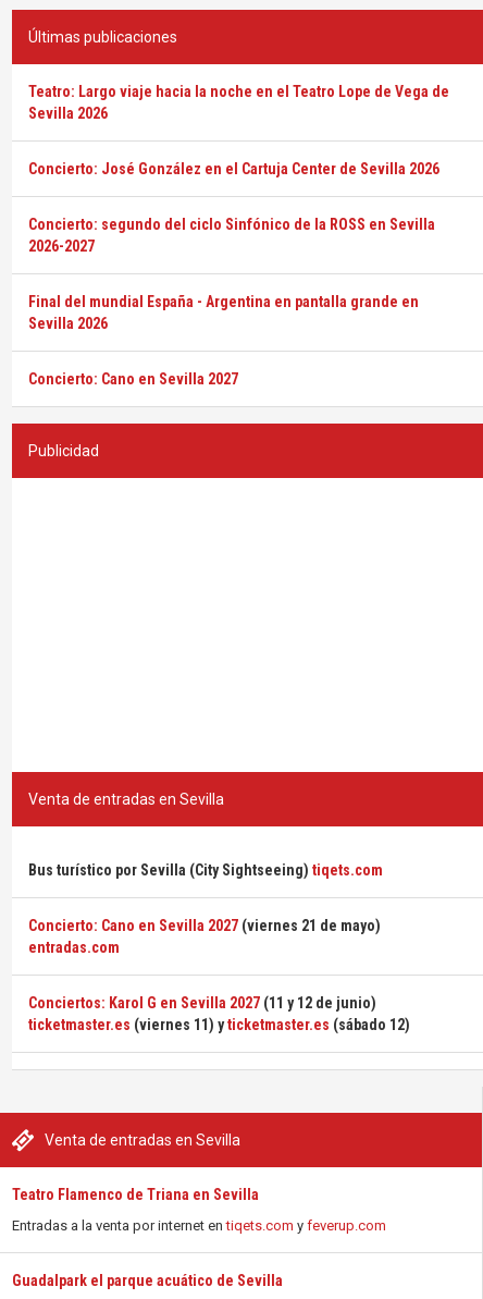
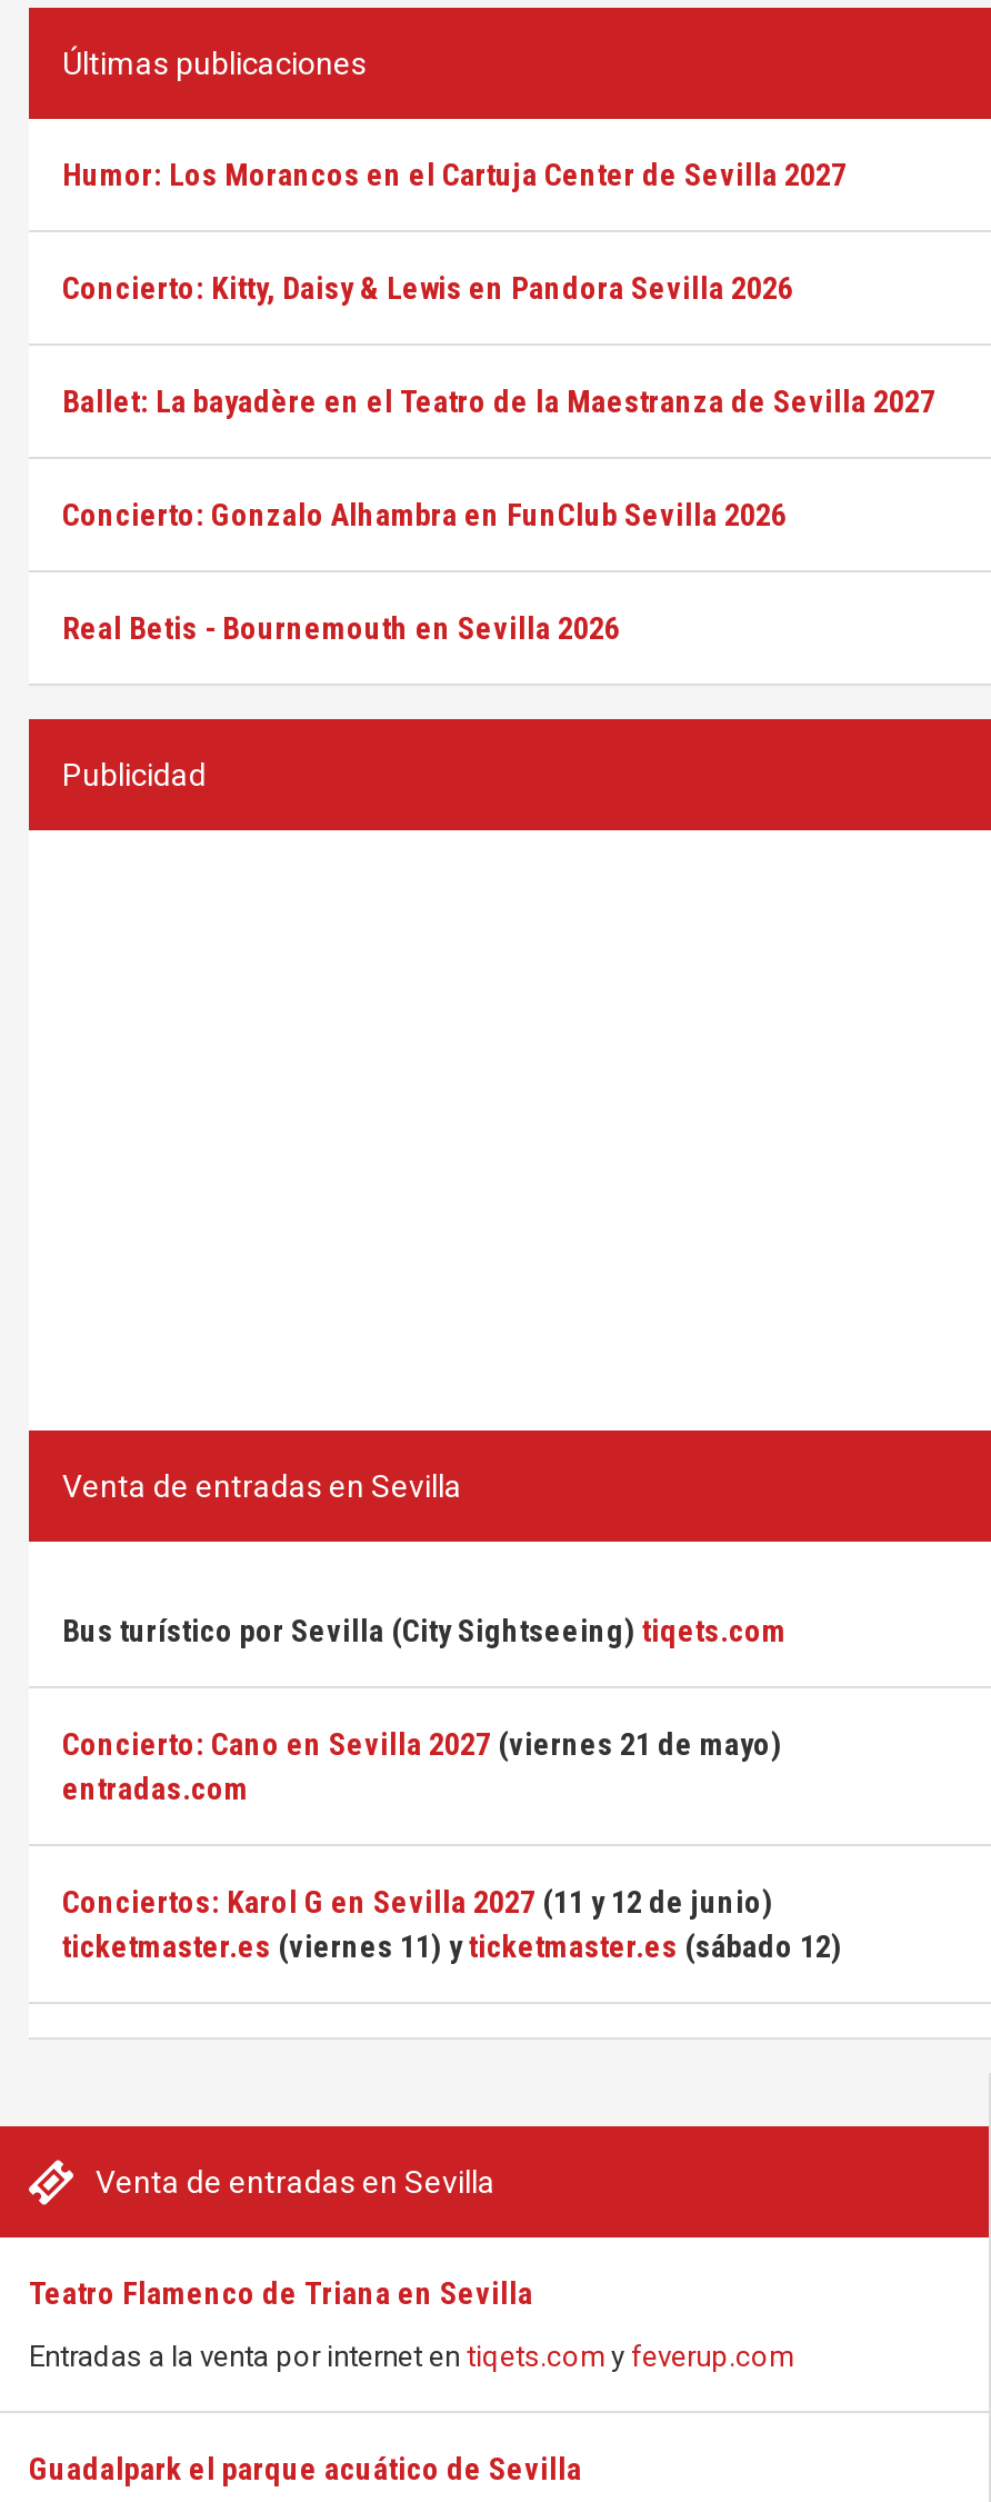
- Teatro: Largo viaje hacia la noche en el Teatro Lope de Vega de
- Sevilla 2026
+ Humor: Los Morancos en el Cartuja Center de Sevilla 2027

- Concierto: José González en el Cartuja Center de Sevilla 2026
+ Concierto: Kitty, Daisy & Lewis en Pandora Sevilla 2026

- Concierto: segundo del ciclo Sinfónico de la ROSS en Sevilla
- 2026-2027
+ Ballet: La bayadère en el Teatro de la Maestranza de Sevilla 2027

- Final del mundial España - Argentina en pantalla grande en
- Sevilla 2026
+ Concierto: Gonzalo Alhambra en FunClub Sevilla 2026

- Concierto: Cano en Sevilla 2027
+ Real Betis - Bournemouth en Sevilla 2026
